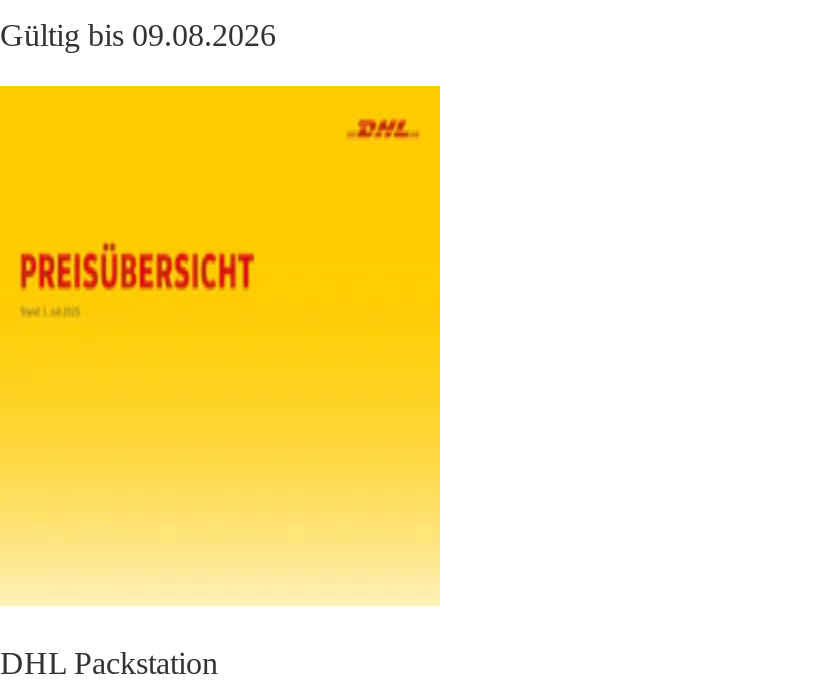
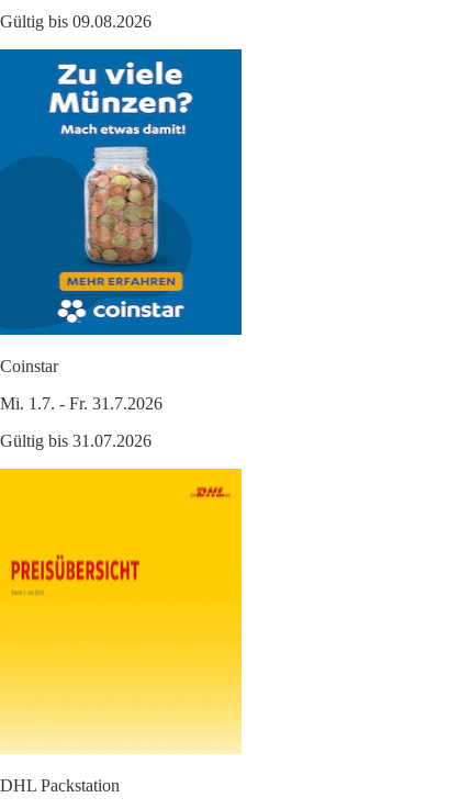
+ [image]
+ Coinstar
+ Mi. 1.7. - Fr. 31.7.2026
+ Gültig bis 31.07.2026
